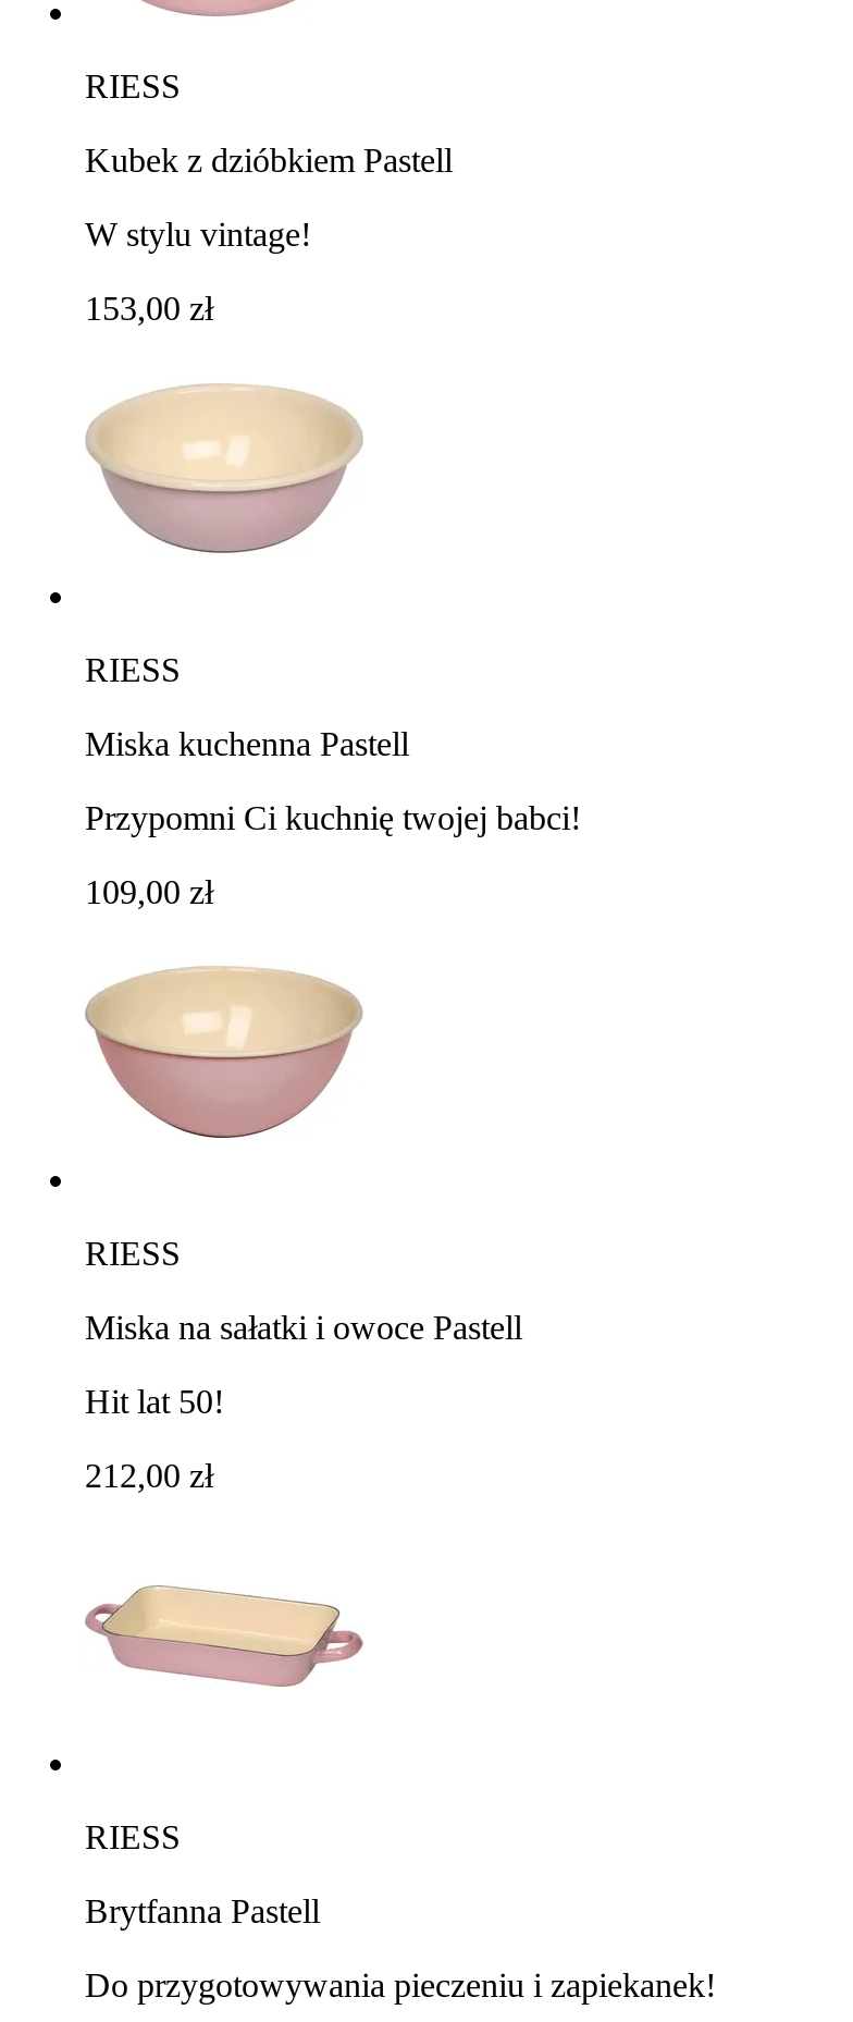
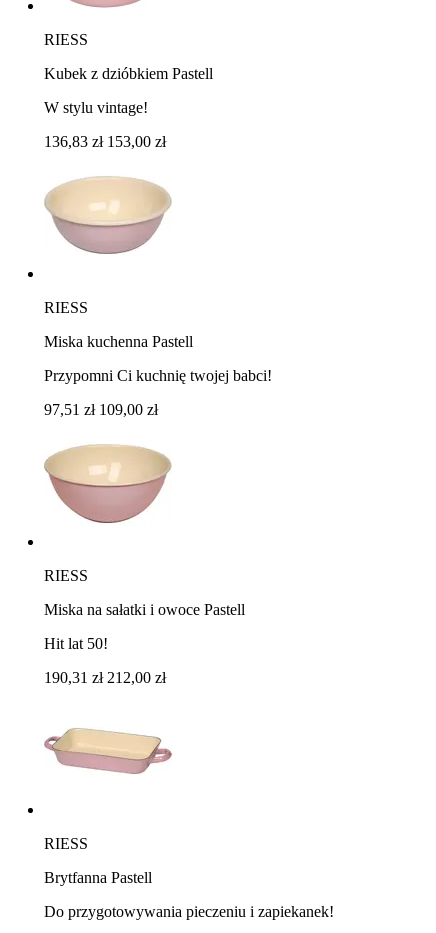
- 153,00 zł
+ 136,83 zł 153,00 zł

- 109,00 zł
+ 97,51 zł 109,00 zł

- 212,00 zł
+ 190,31 zł 212,00 zł
